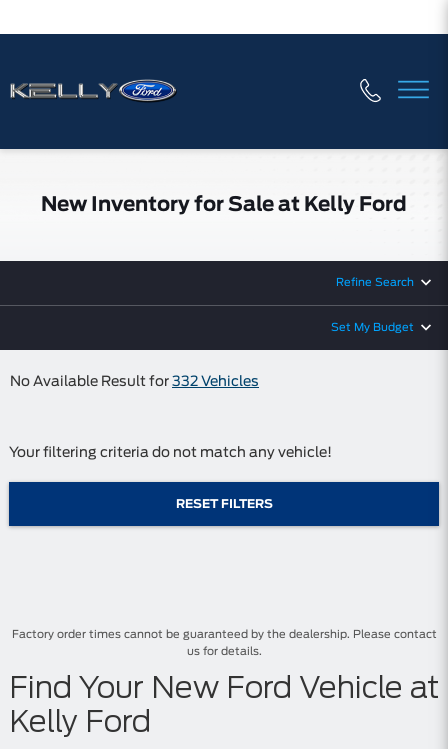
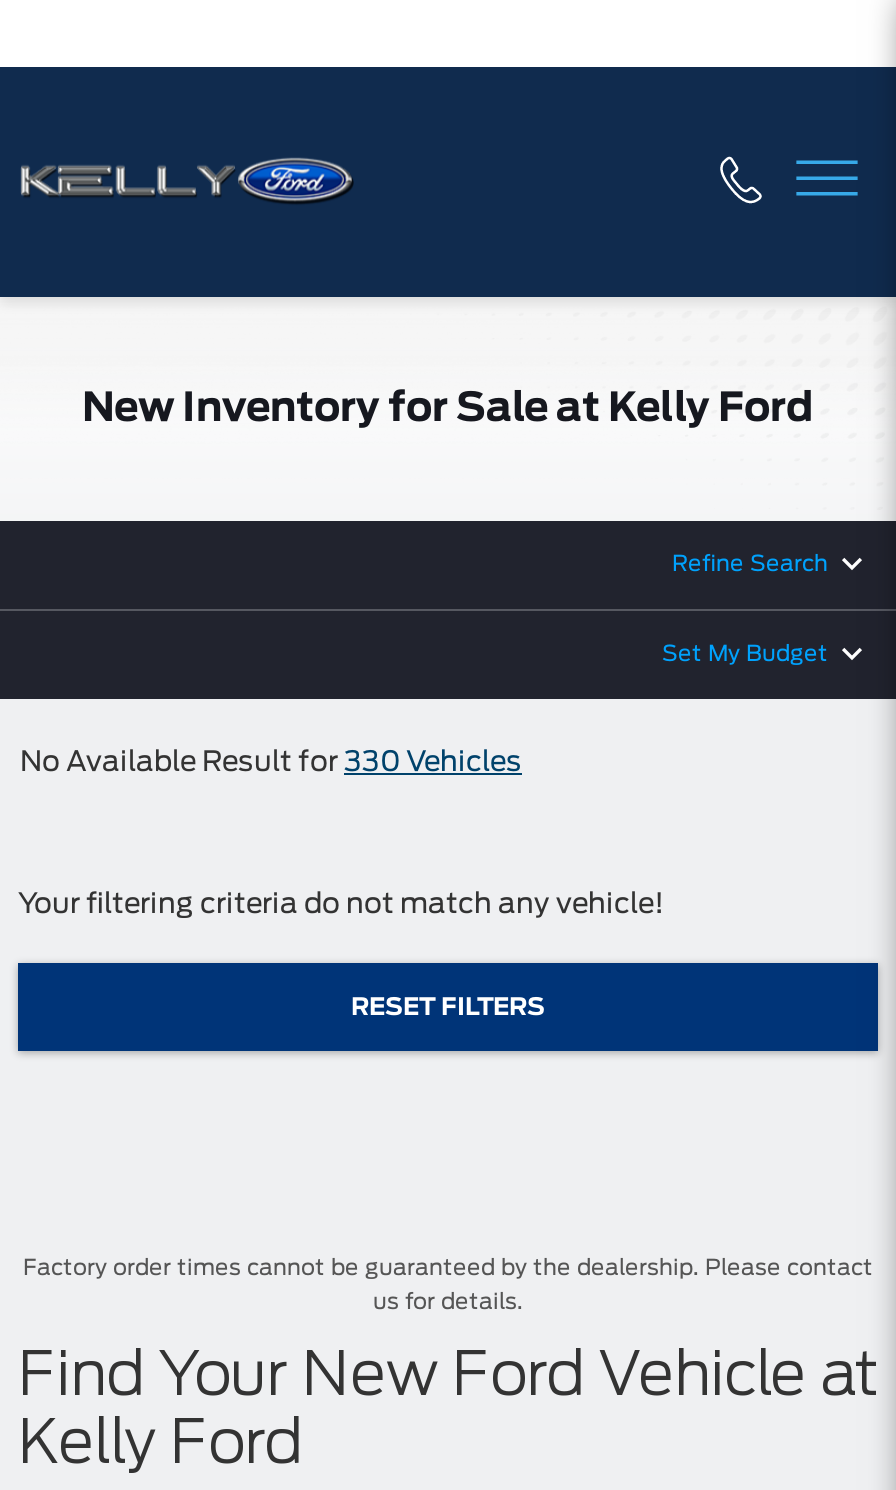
- No Available Result for 332 Vehicles
+ No Available Result for 330 Vehicles
